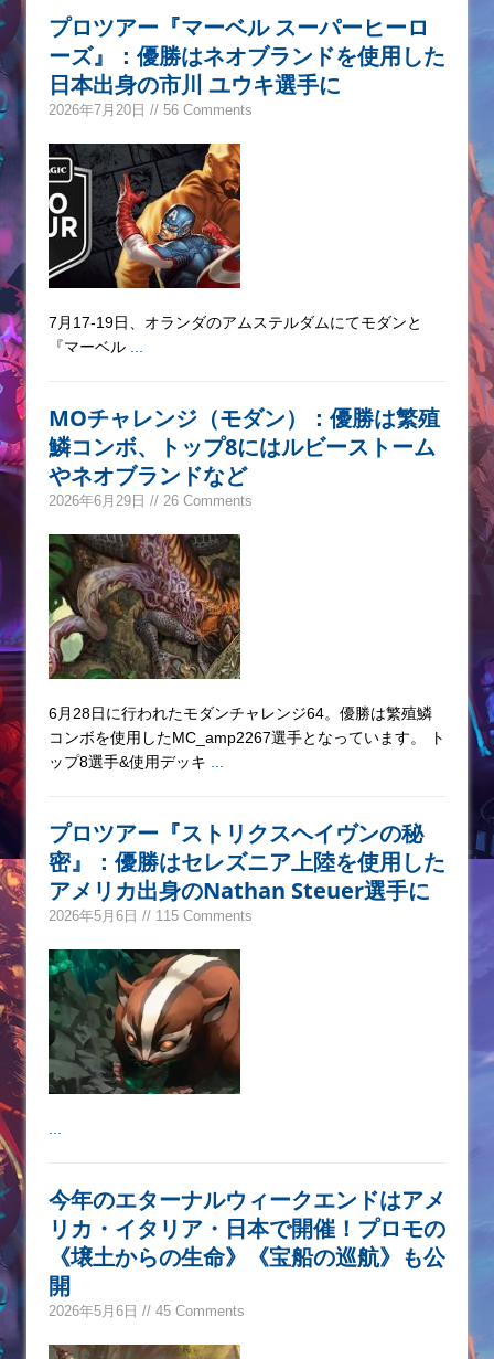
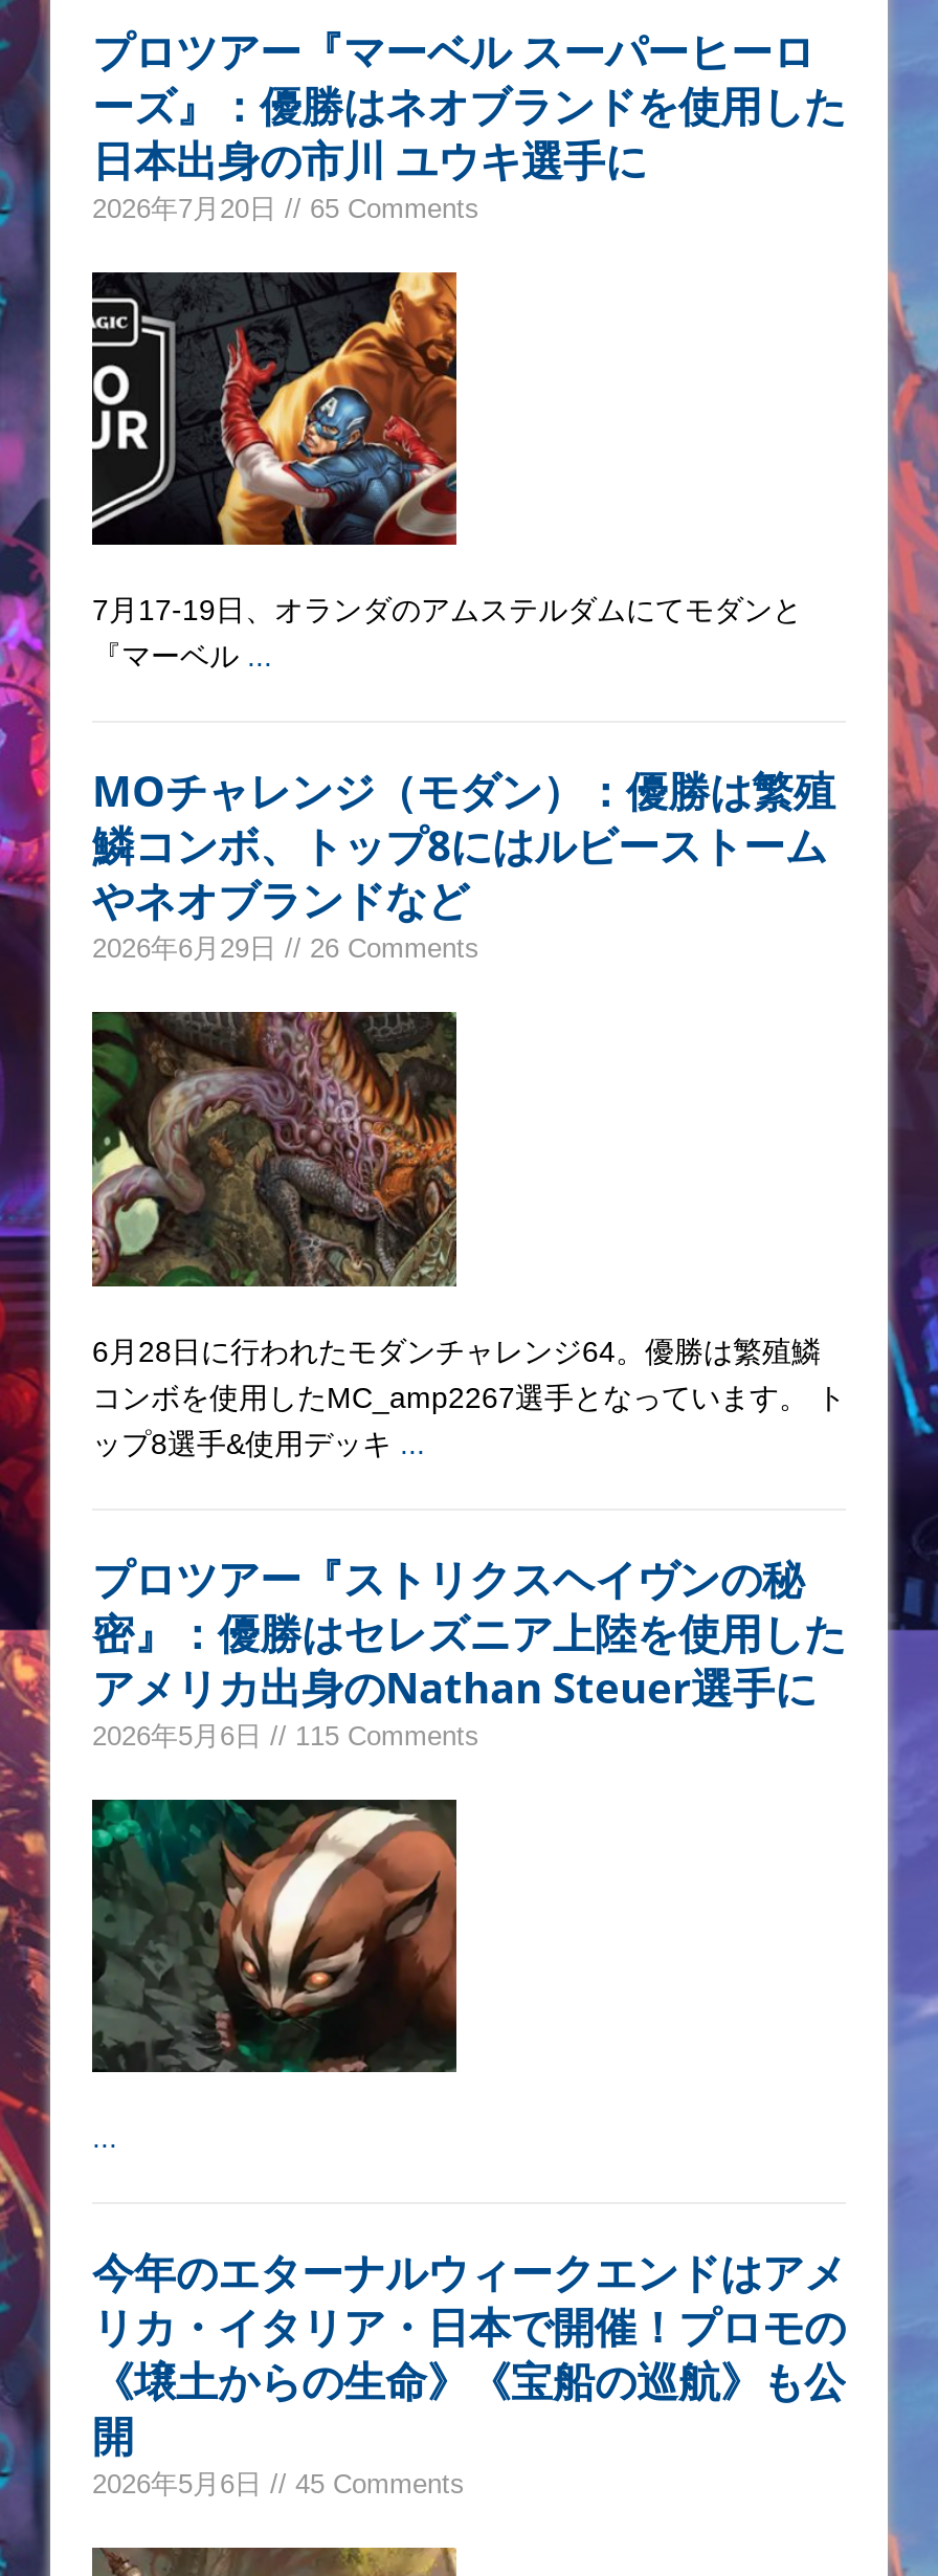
- 2026年7月20日 // 56 Comments
+ 2026年7月20日 // 65 Comments
